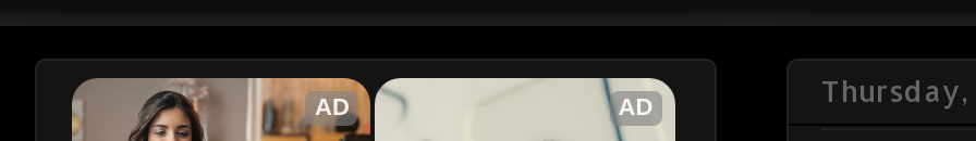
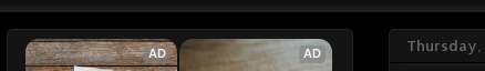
- AD

+ AD
